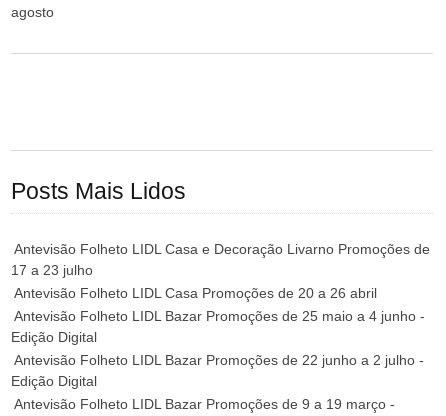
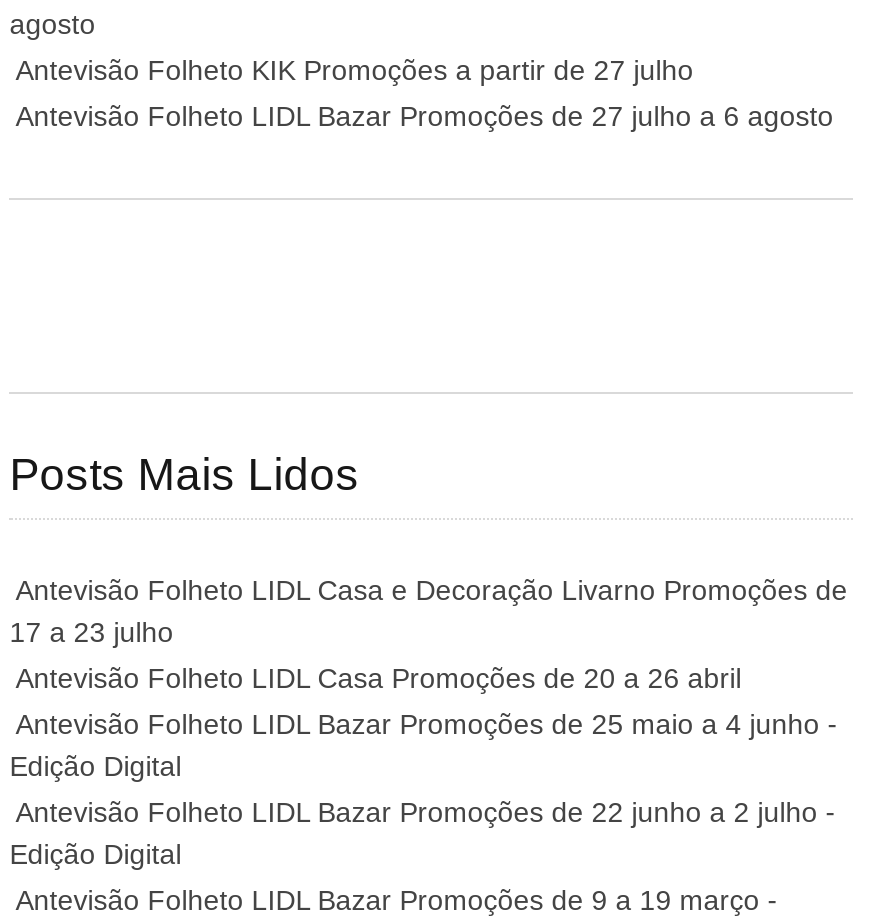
+ Antevisão Folheto KIK Promoções a partir de 27 julho
+ Antevisão Folheto LIDL Bazar Promoções de 27 julho a 6 agosto
